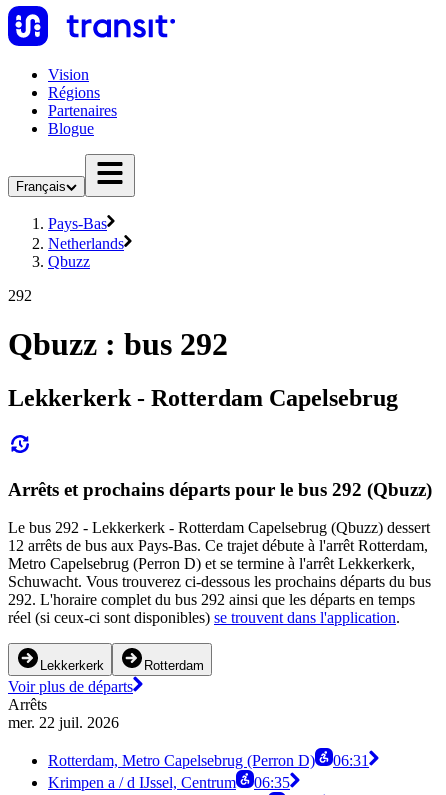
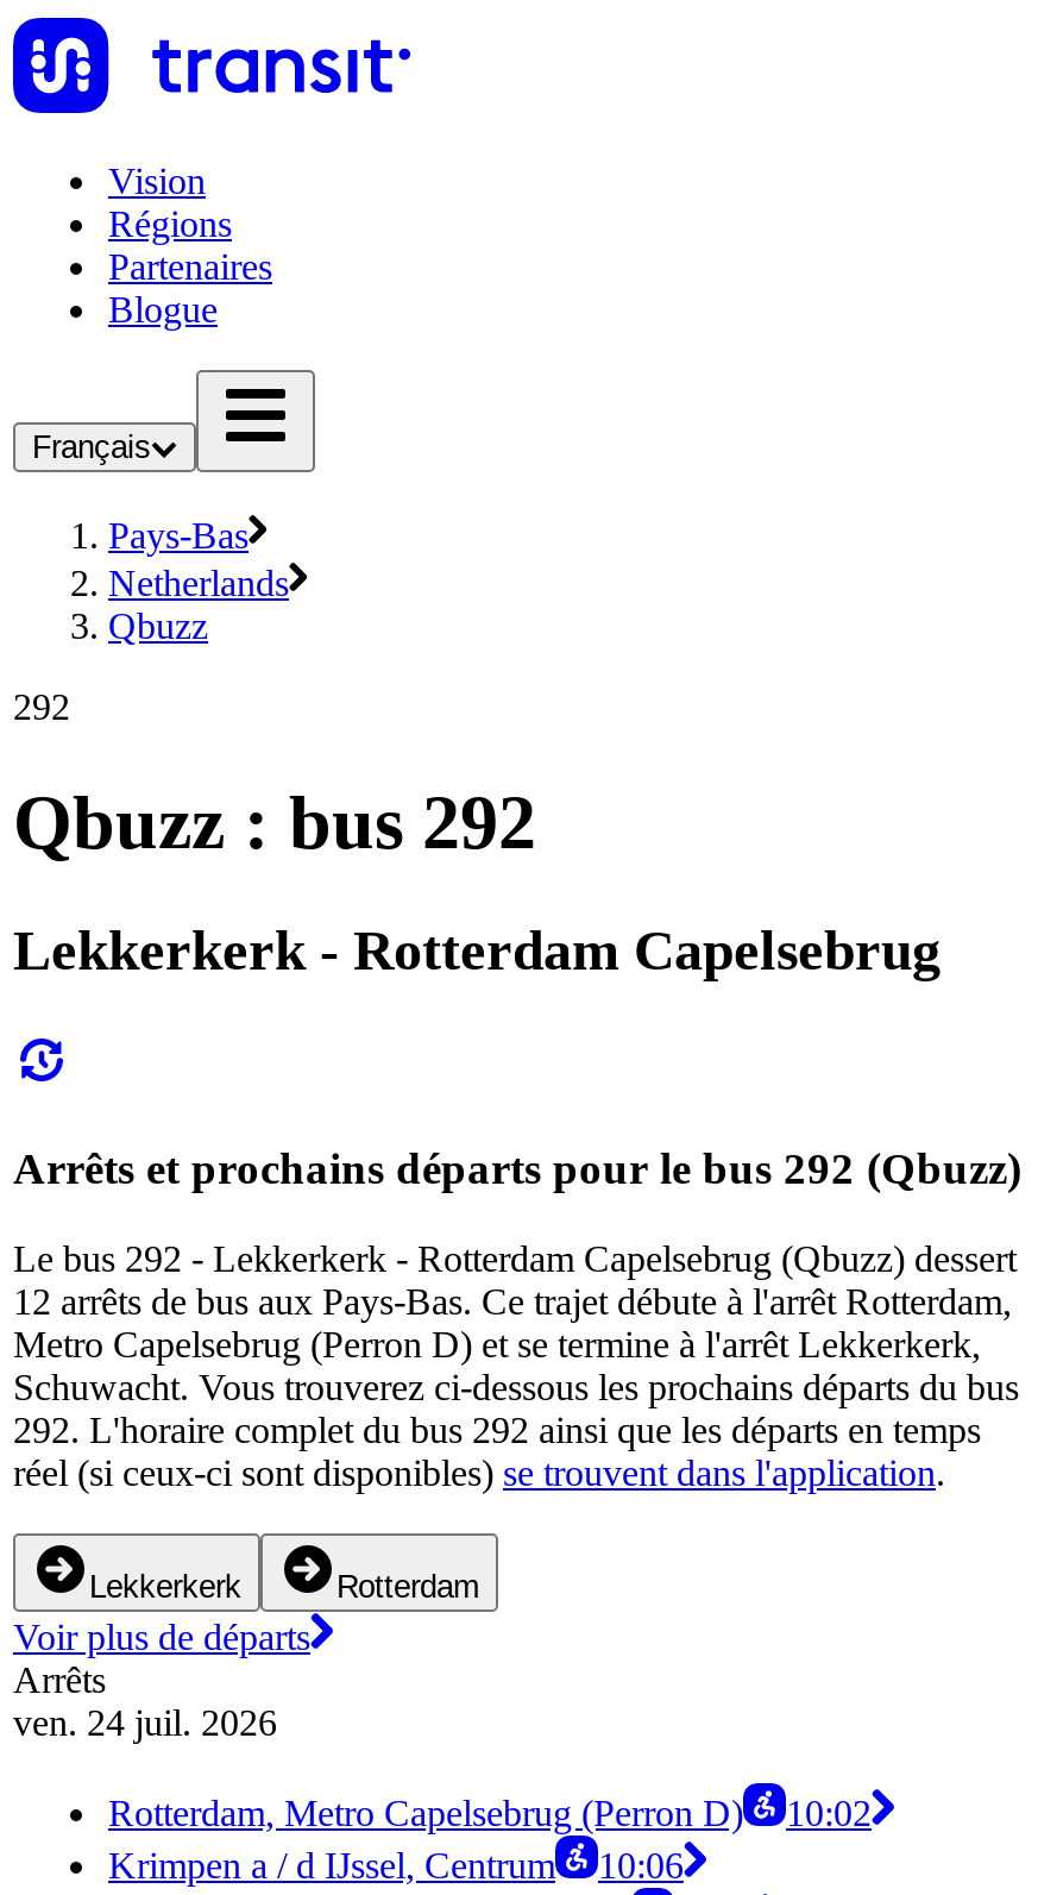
- mer. 22 juil. 2026
+ ven. 24 juil. 2026

- Rotterdam, Metro Capelsebrug (Perron D) 06:31
+ Rotterdam, Metro Capelsebrug (Perron D) 10:02

- Krimpen a / d IJssel, Centrum 06:35
+ Krimpen a / d IJssel, Centrum 10:06
